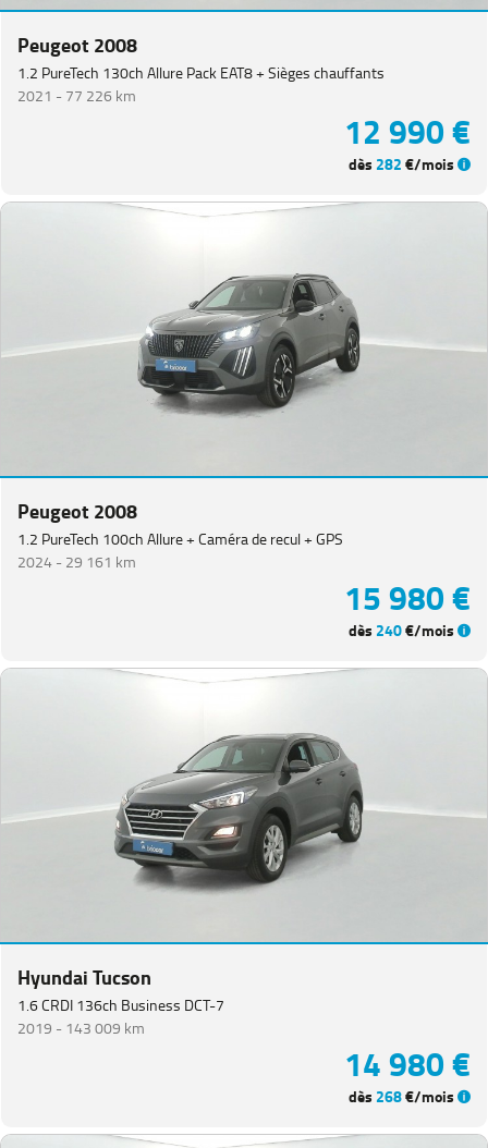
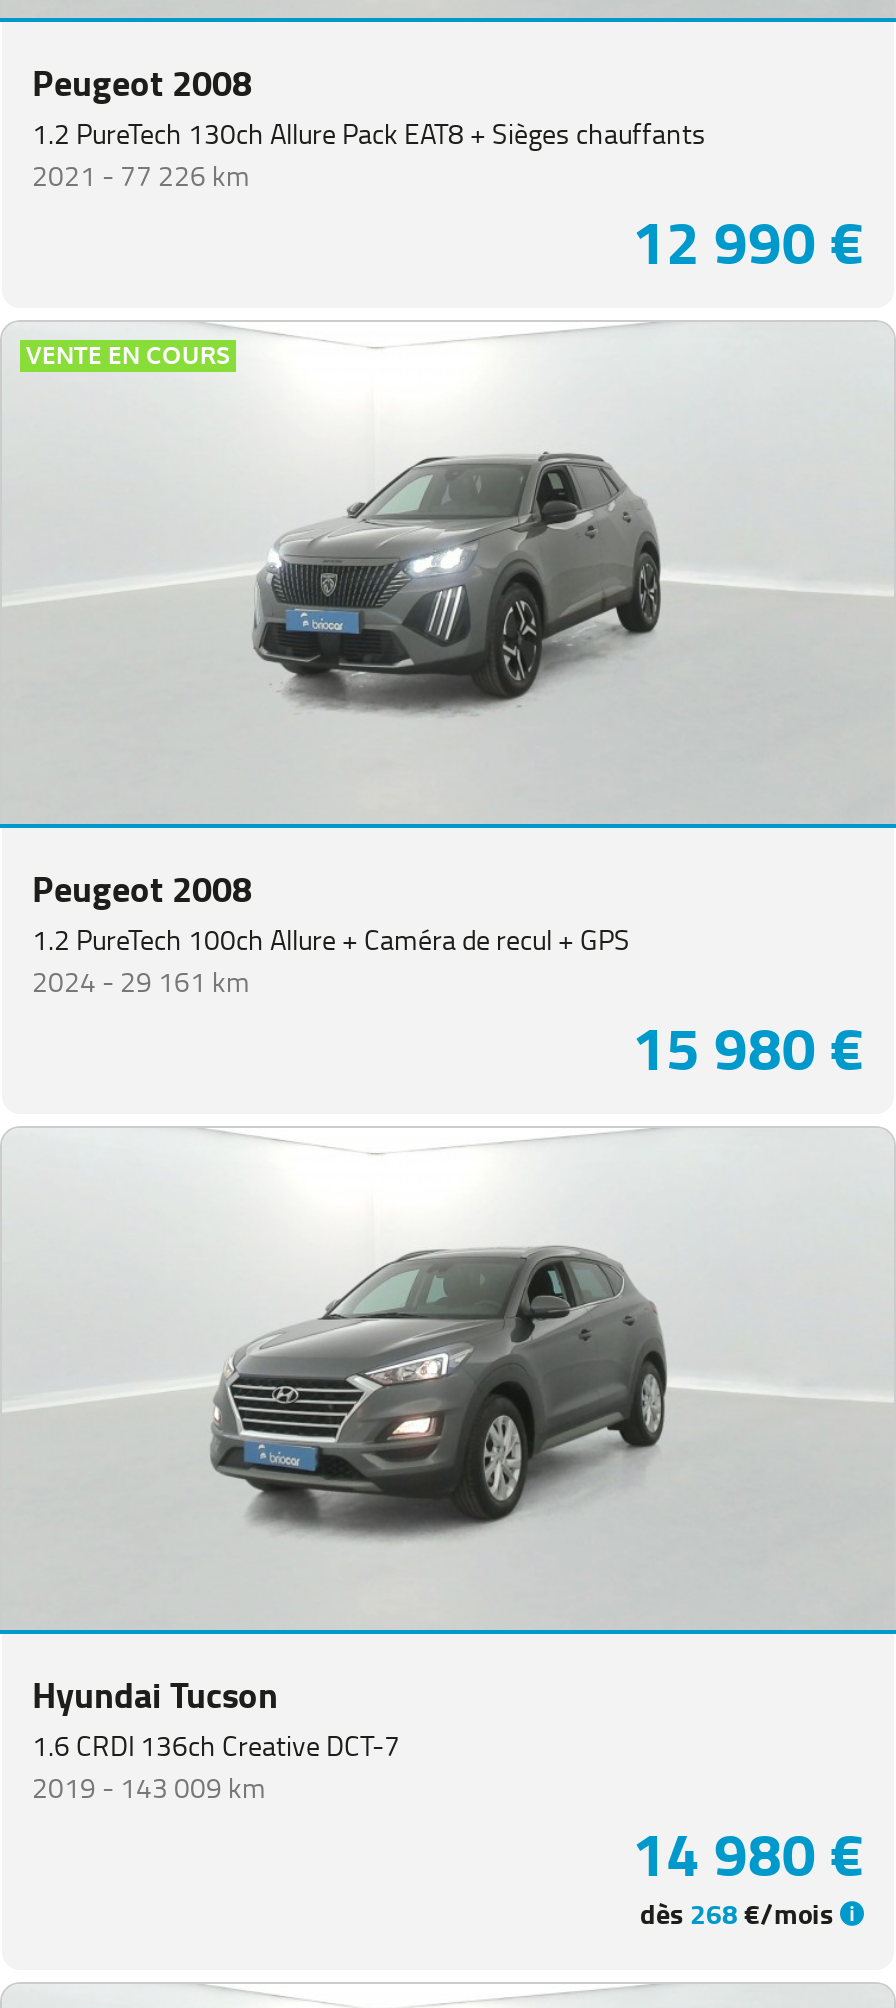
- dès 282€/mois
+ VENTE EN COURS

- dès 240€/mois

- 1.6 CRDI 136ch Business DCT-7
+ 1.6 CRDI 136ch Creative DCT-7
